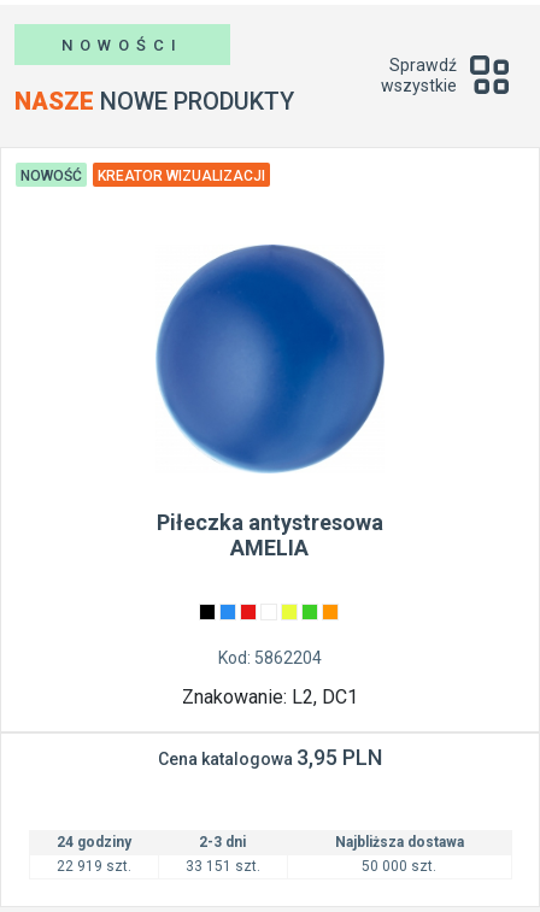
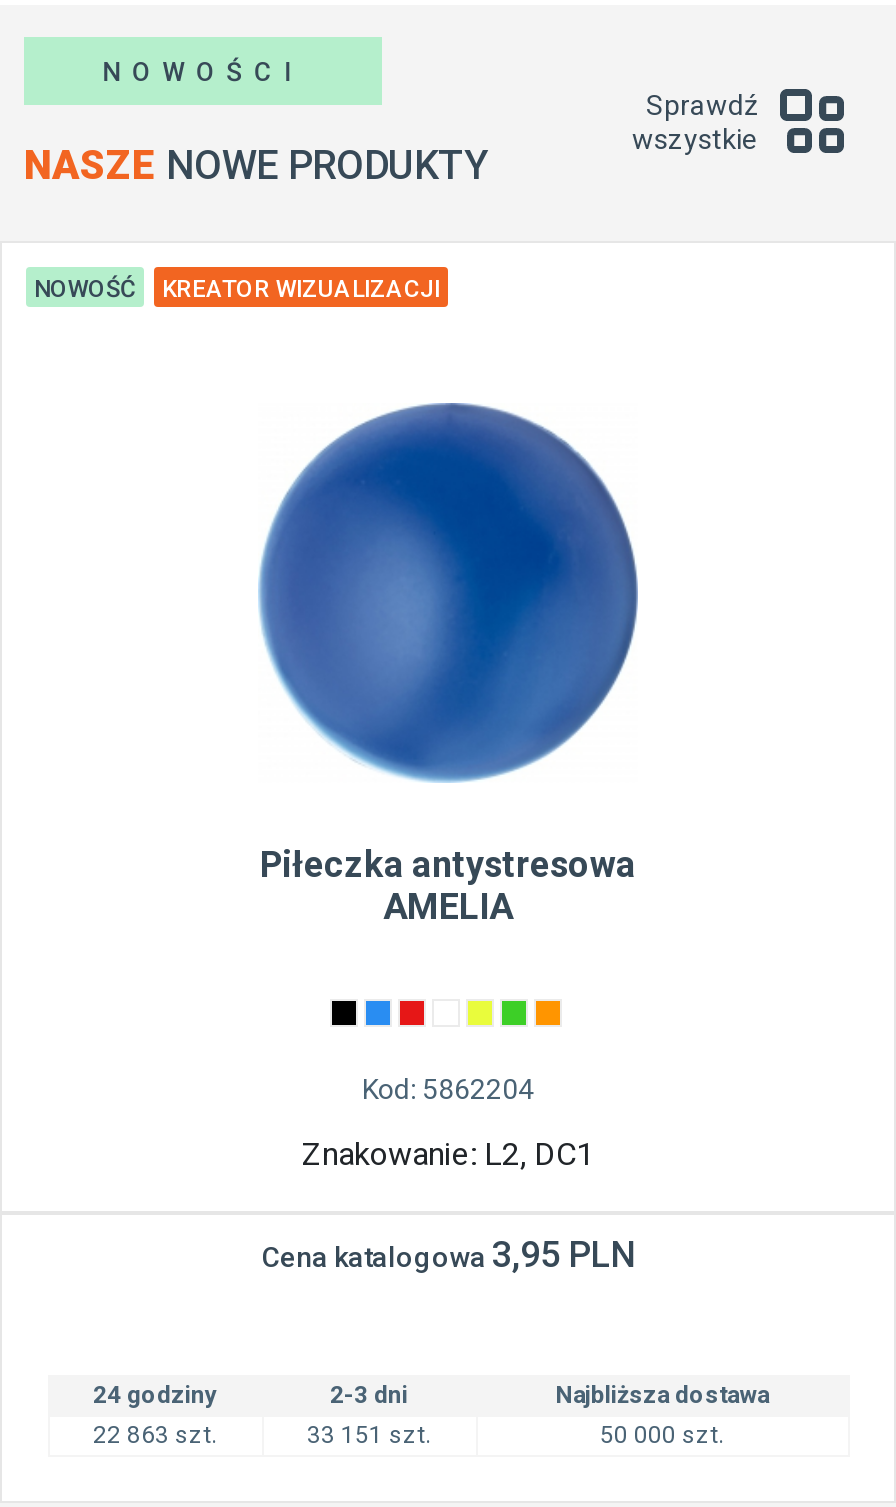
- 22 919 szt.
+ 22 863 szt.
